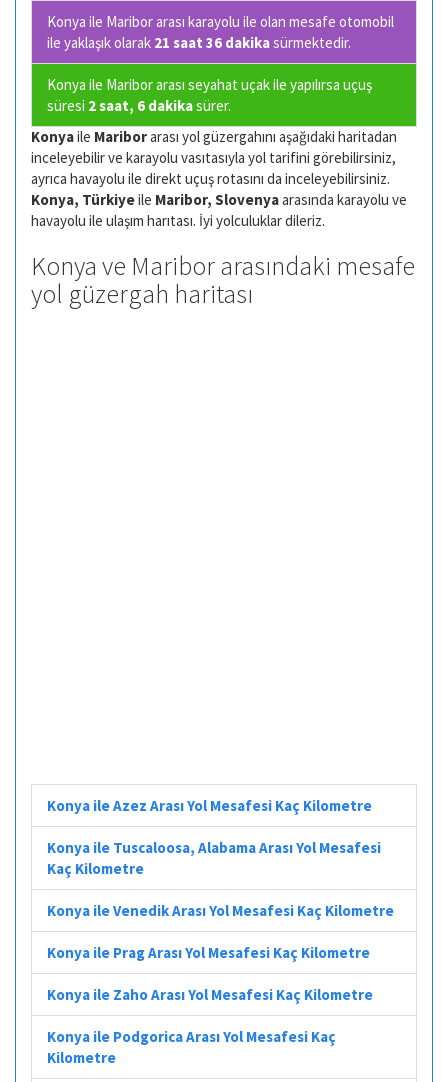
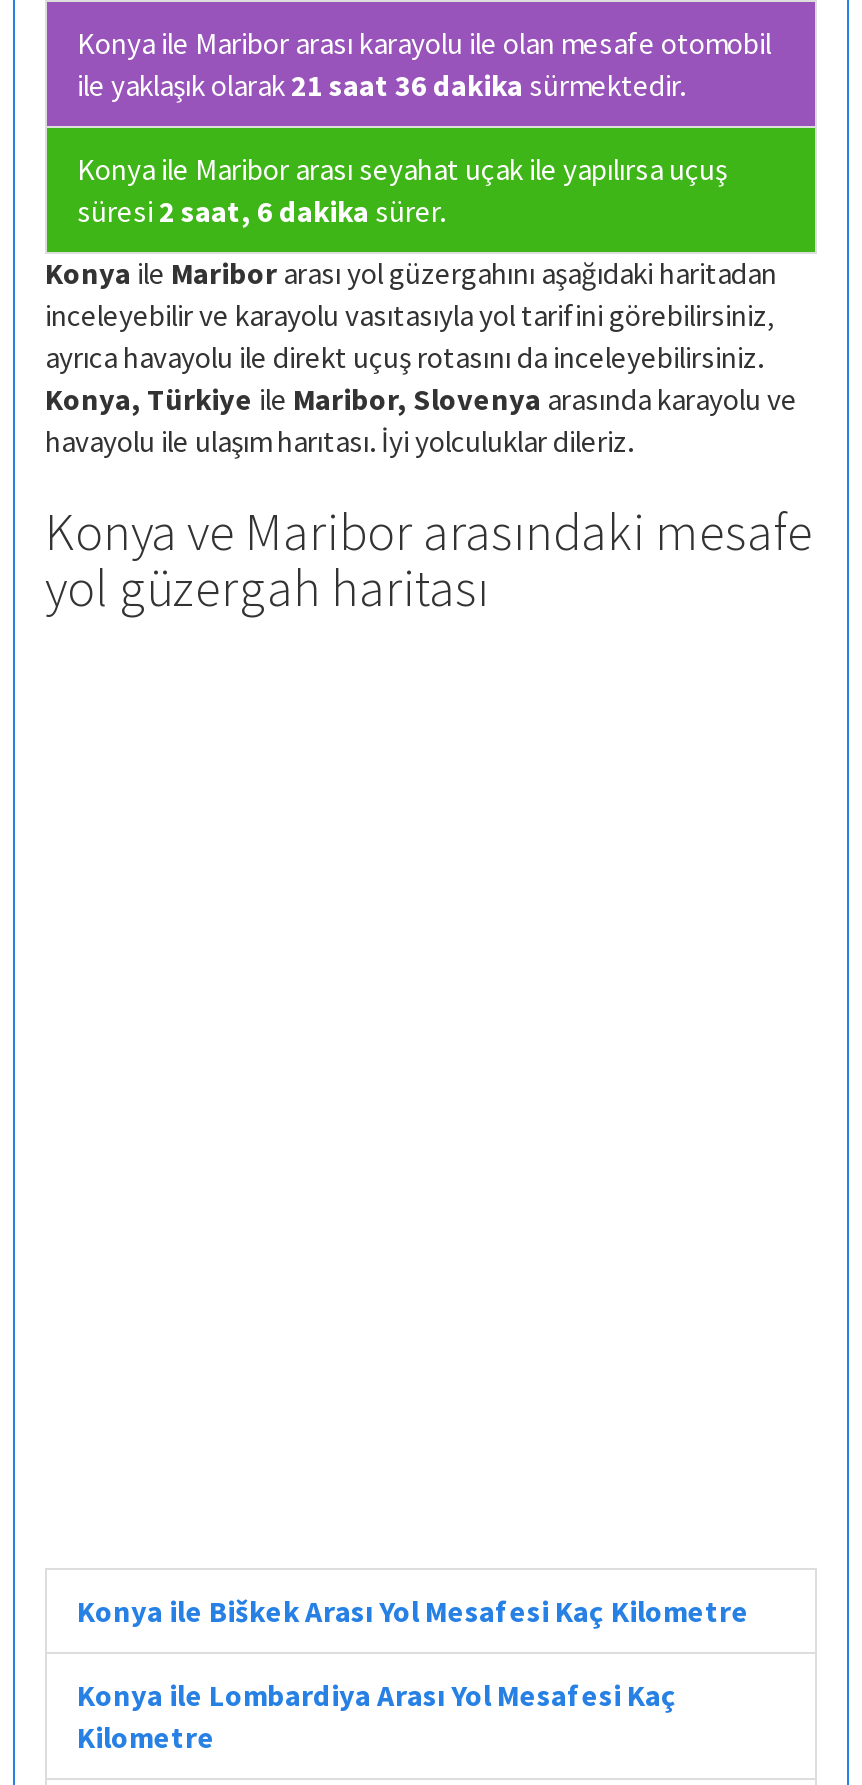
- Konya ile Azez Arası Yol Mesafesi Kaç Kilometre
- Konya ile Tuscaloosa, Alabama Arası Yol Mesafesi
- Kaç Kilometre
- Konya ile Venedik Arası Yol Mesafesi Kaç Kilometre
- Konya ile Prag Arası Yol Mesafesi Kaç Kilometre
- Konya ile Zaho Arası Yol Mesafesi Kaç Kilometre
- Konya ile Podgorica Arası Yol Mesafesi Kaç
+ Konya ile Biškek Arası Yol Mesafesi Kaç Kilometre
+ Konya ile Lombardiya Arası Yol Mesafesi Kaç
